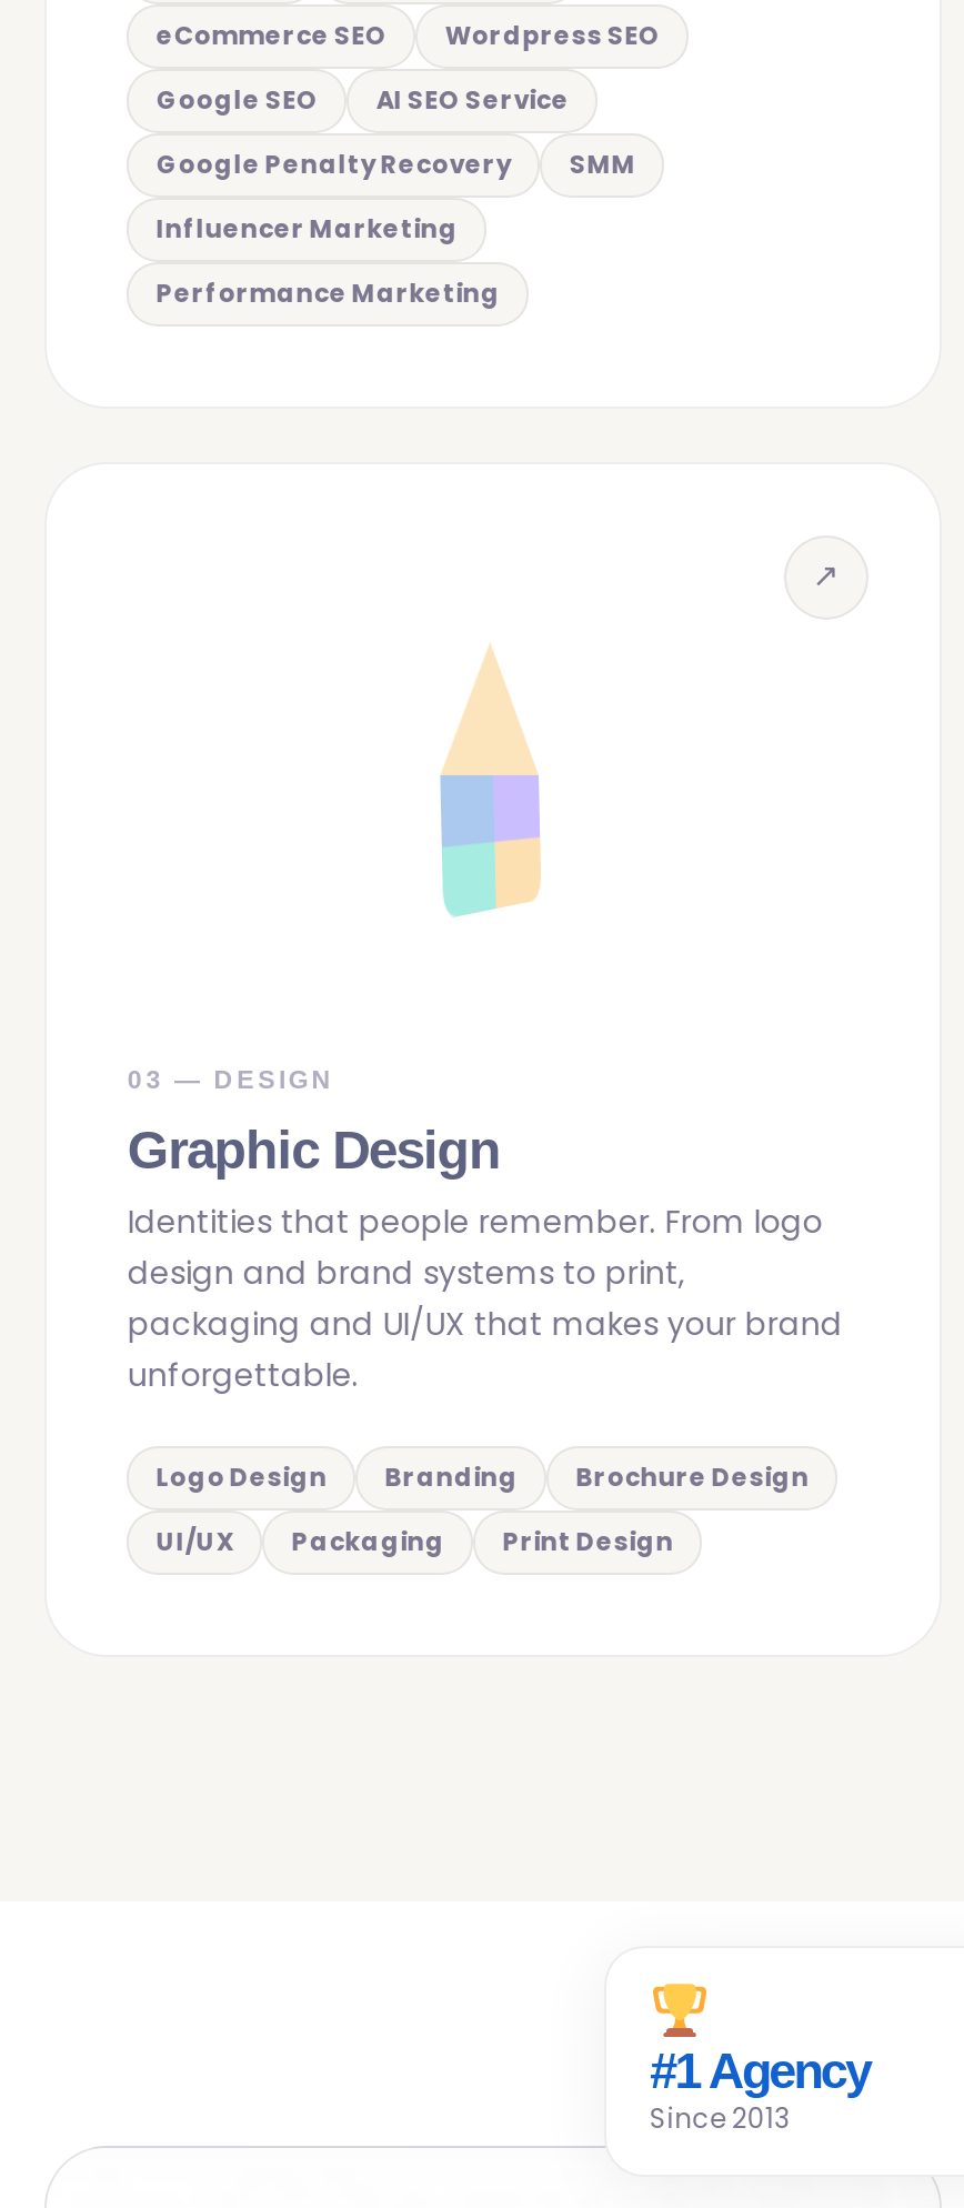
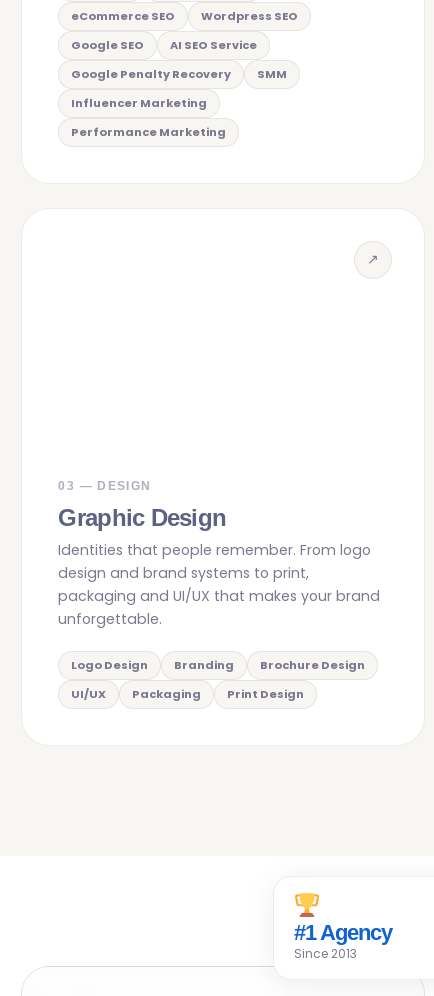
- [image]
